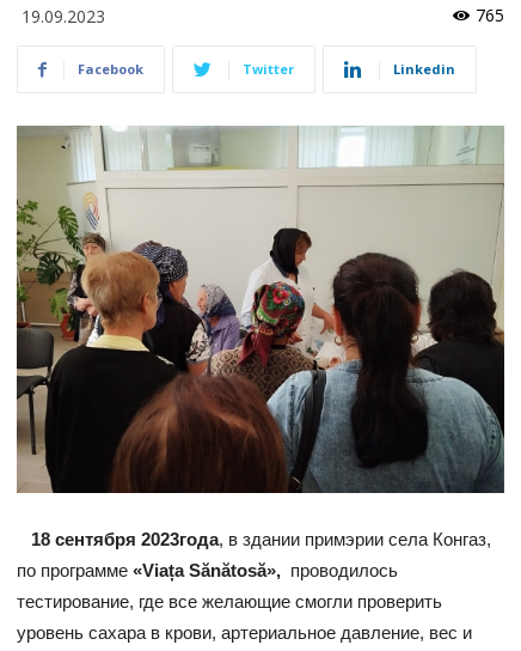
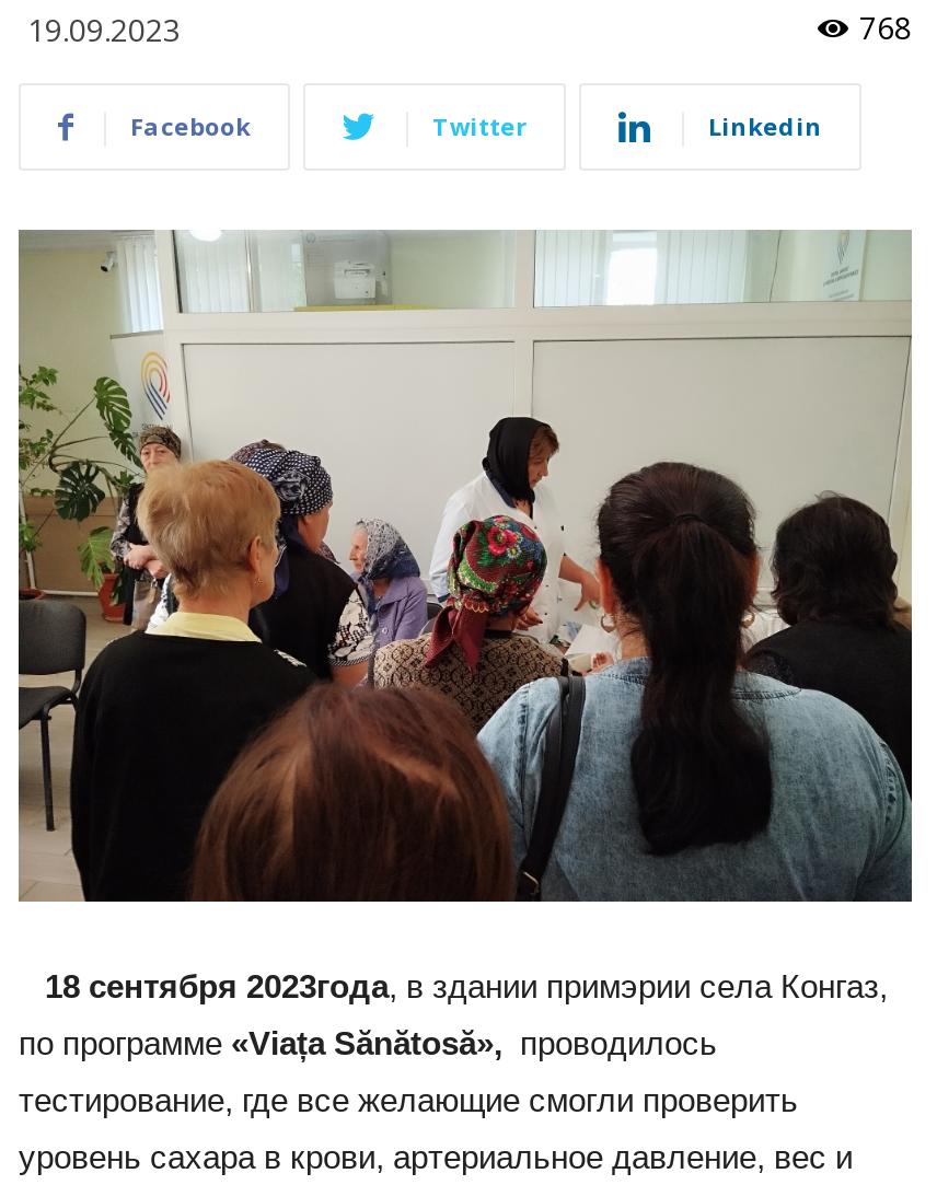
- 765
+ 768
